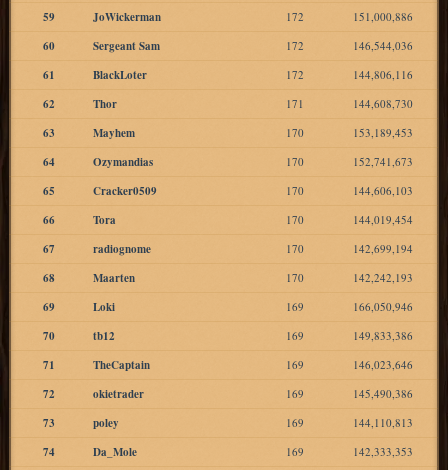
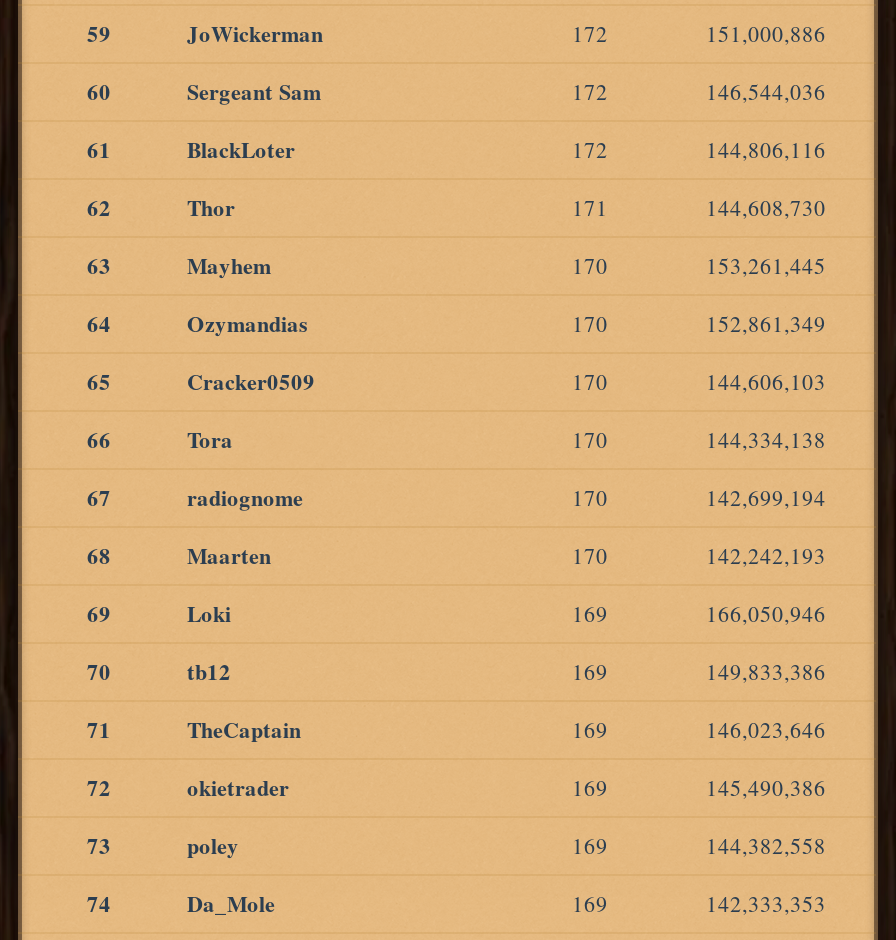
- 153,189,453
+ 153,261,445

- 152,741,673
+ 152,861,349

- 144,019,454
+ 144,334,138

- 144,110,813
+ 144,382,558
